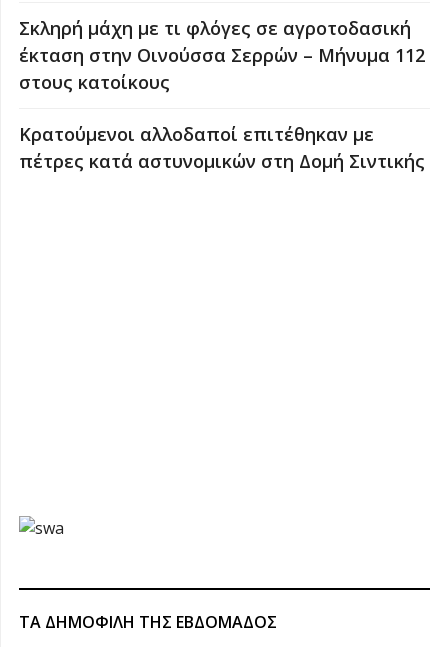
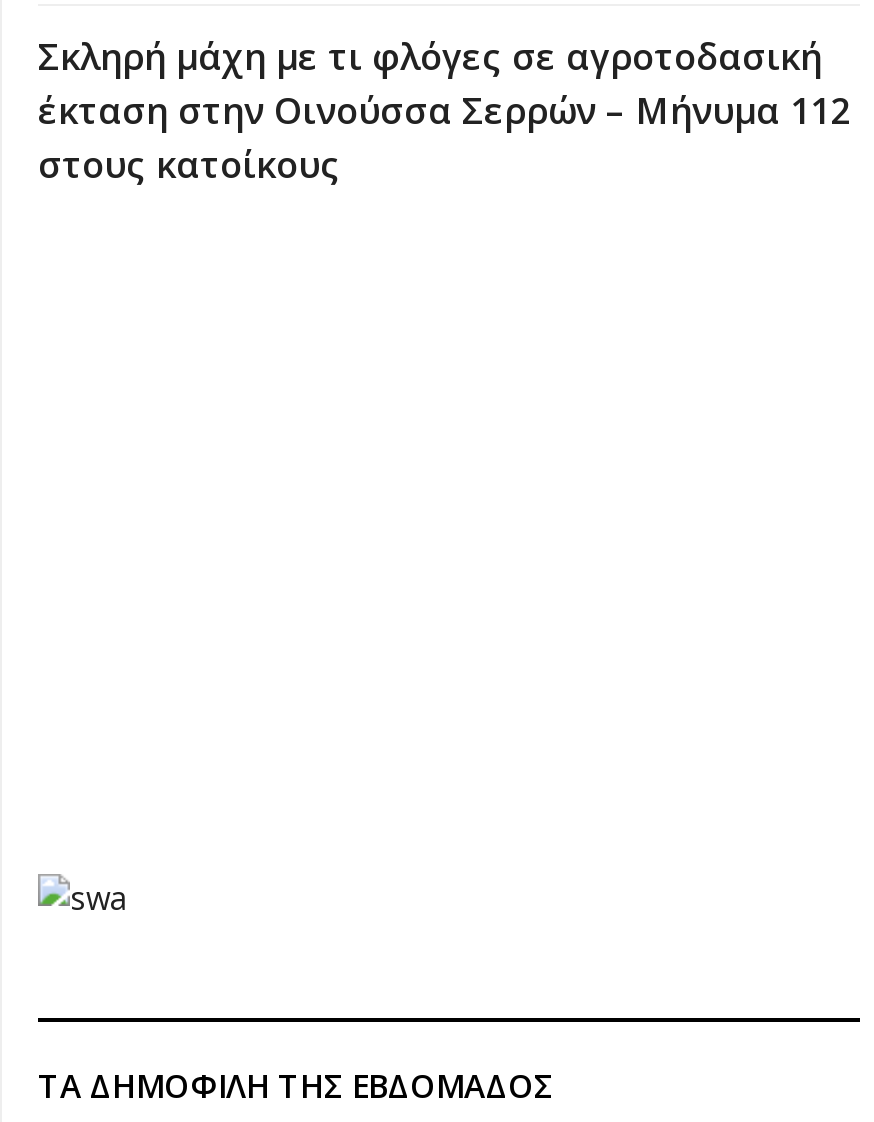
- Κρατούμενοι αλλοδαποί επιτέθηκαν με
- πέτρες κατά αστυνομικών στη Δομή Σιντικής
